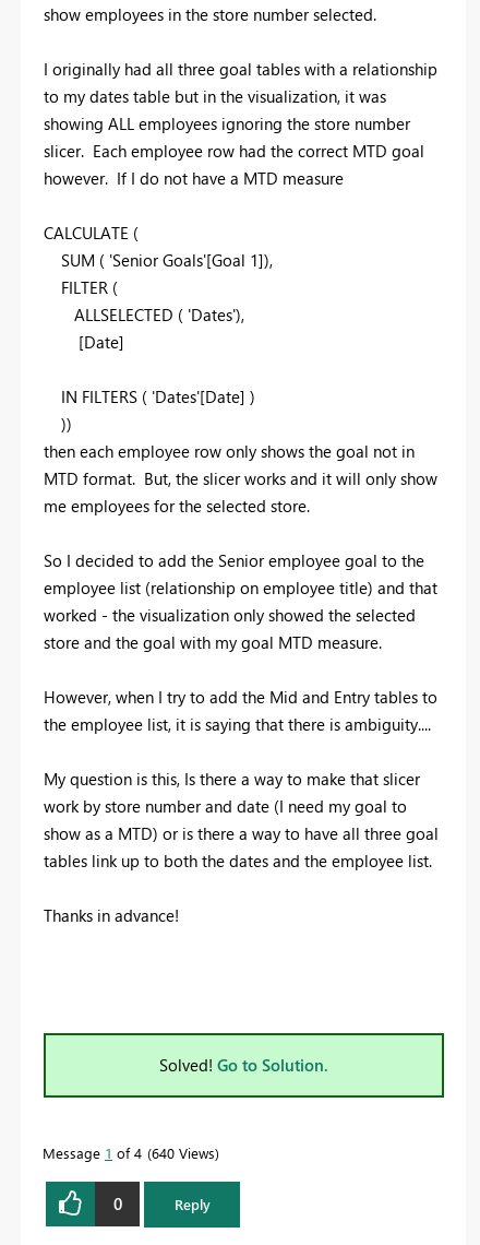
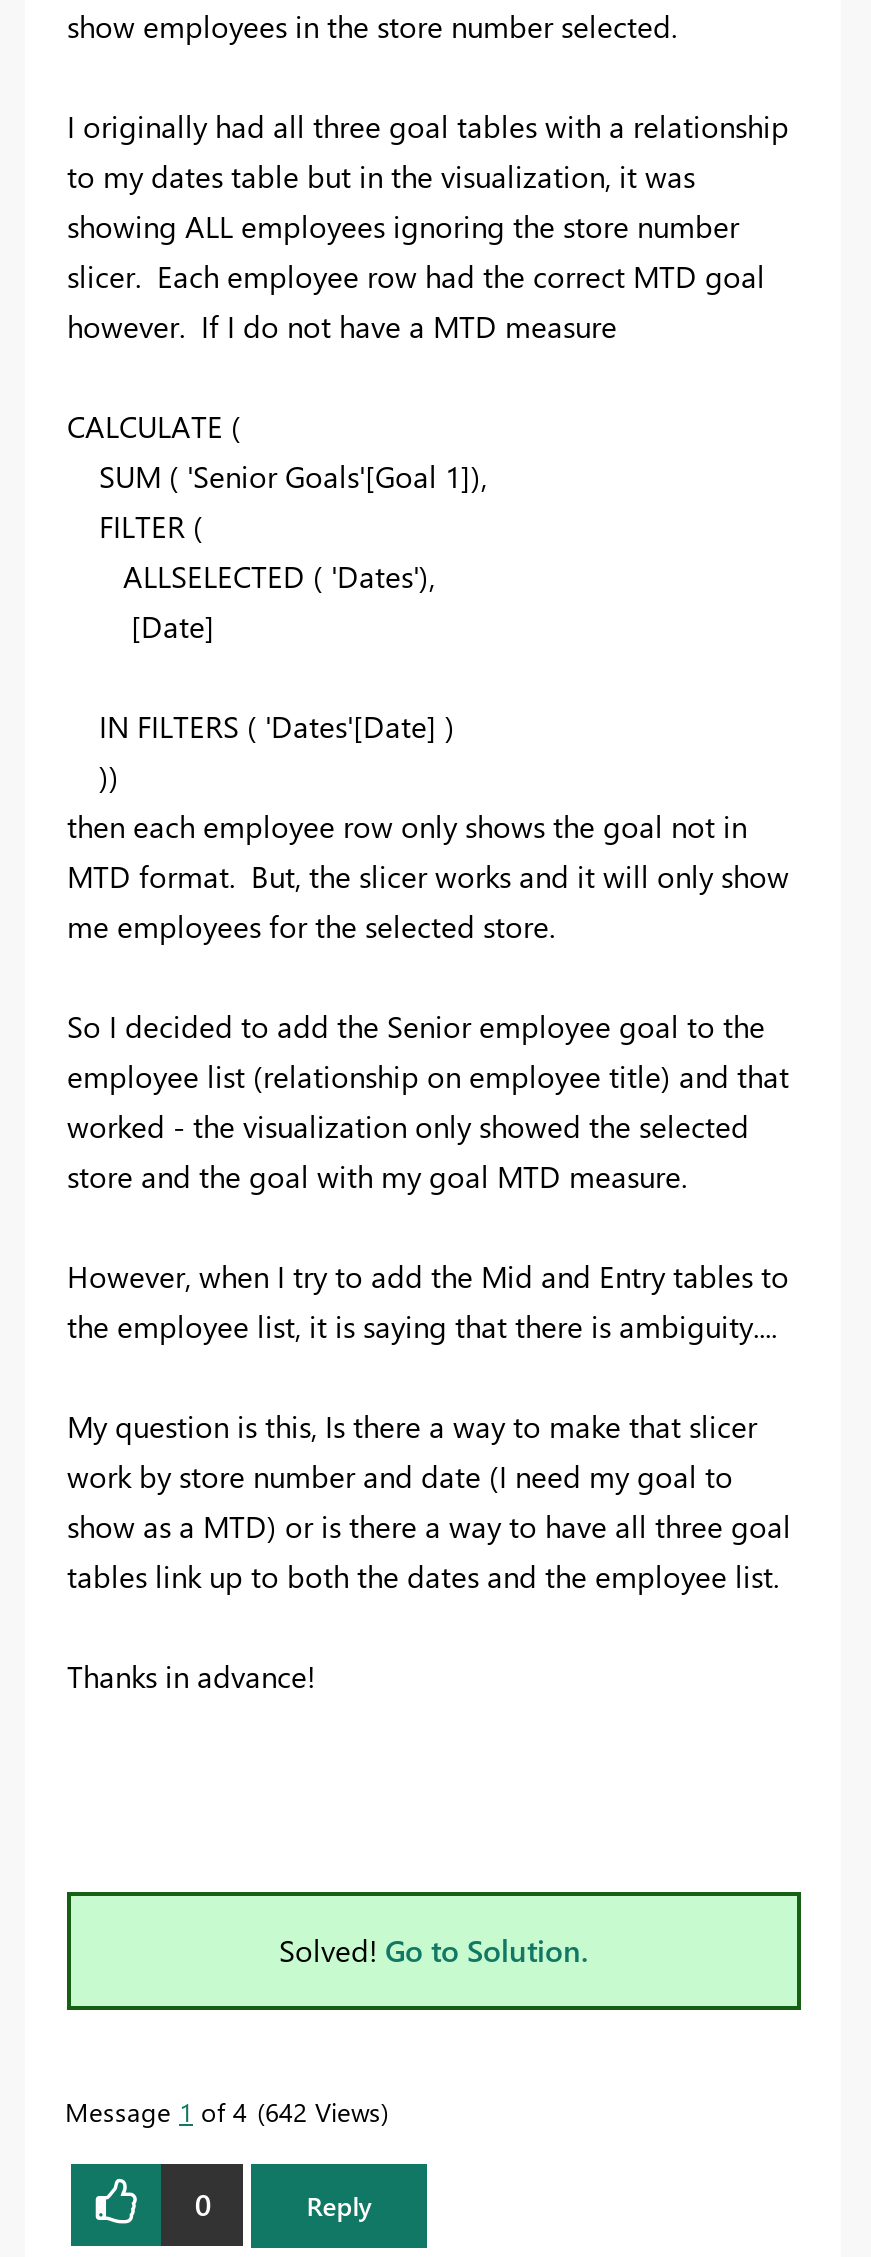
- Message 1 of 4 640 Views
+ Message 1 of 4 642 Views
